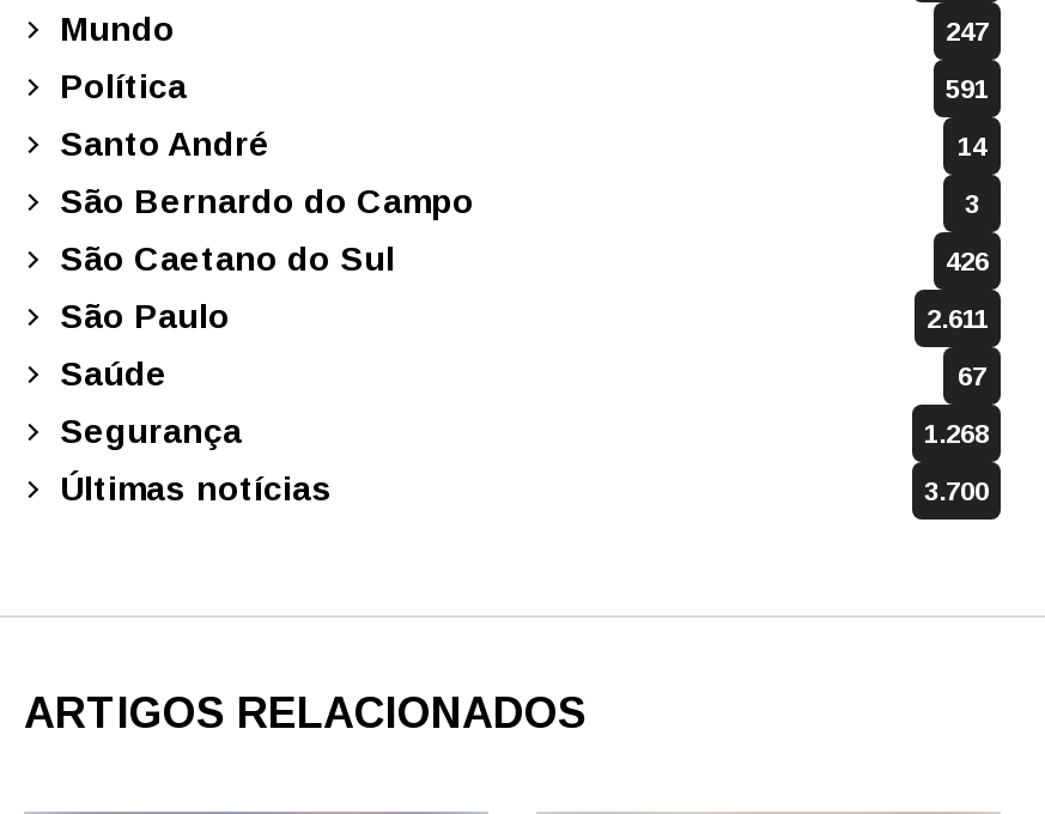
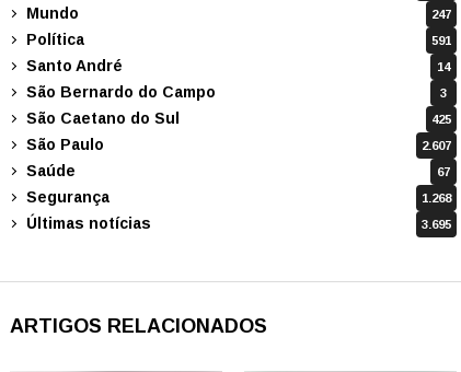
- 426
+ 425

- 2.611
+ 2.607

- 3.700
+ 3.695
